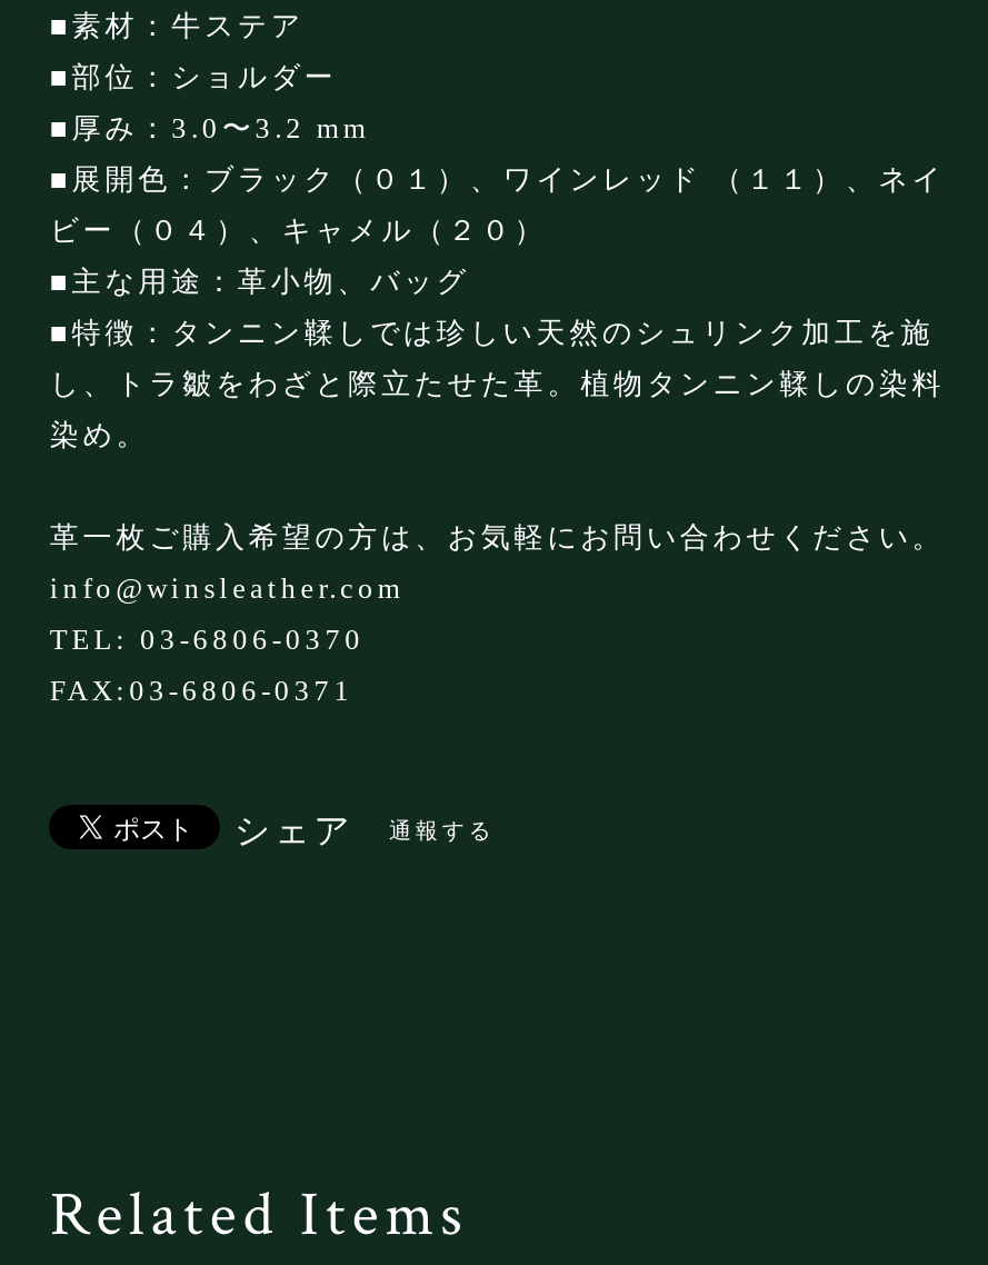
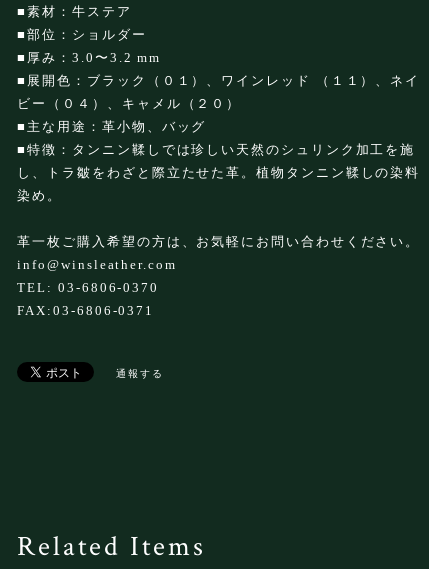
- シェア
